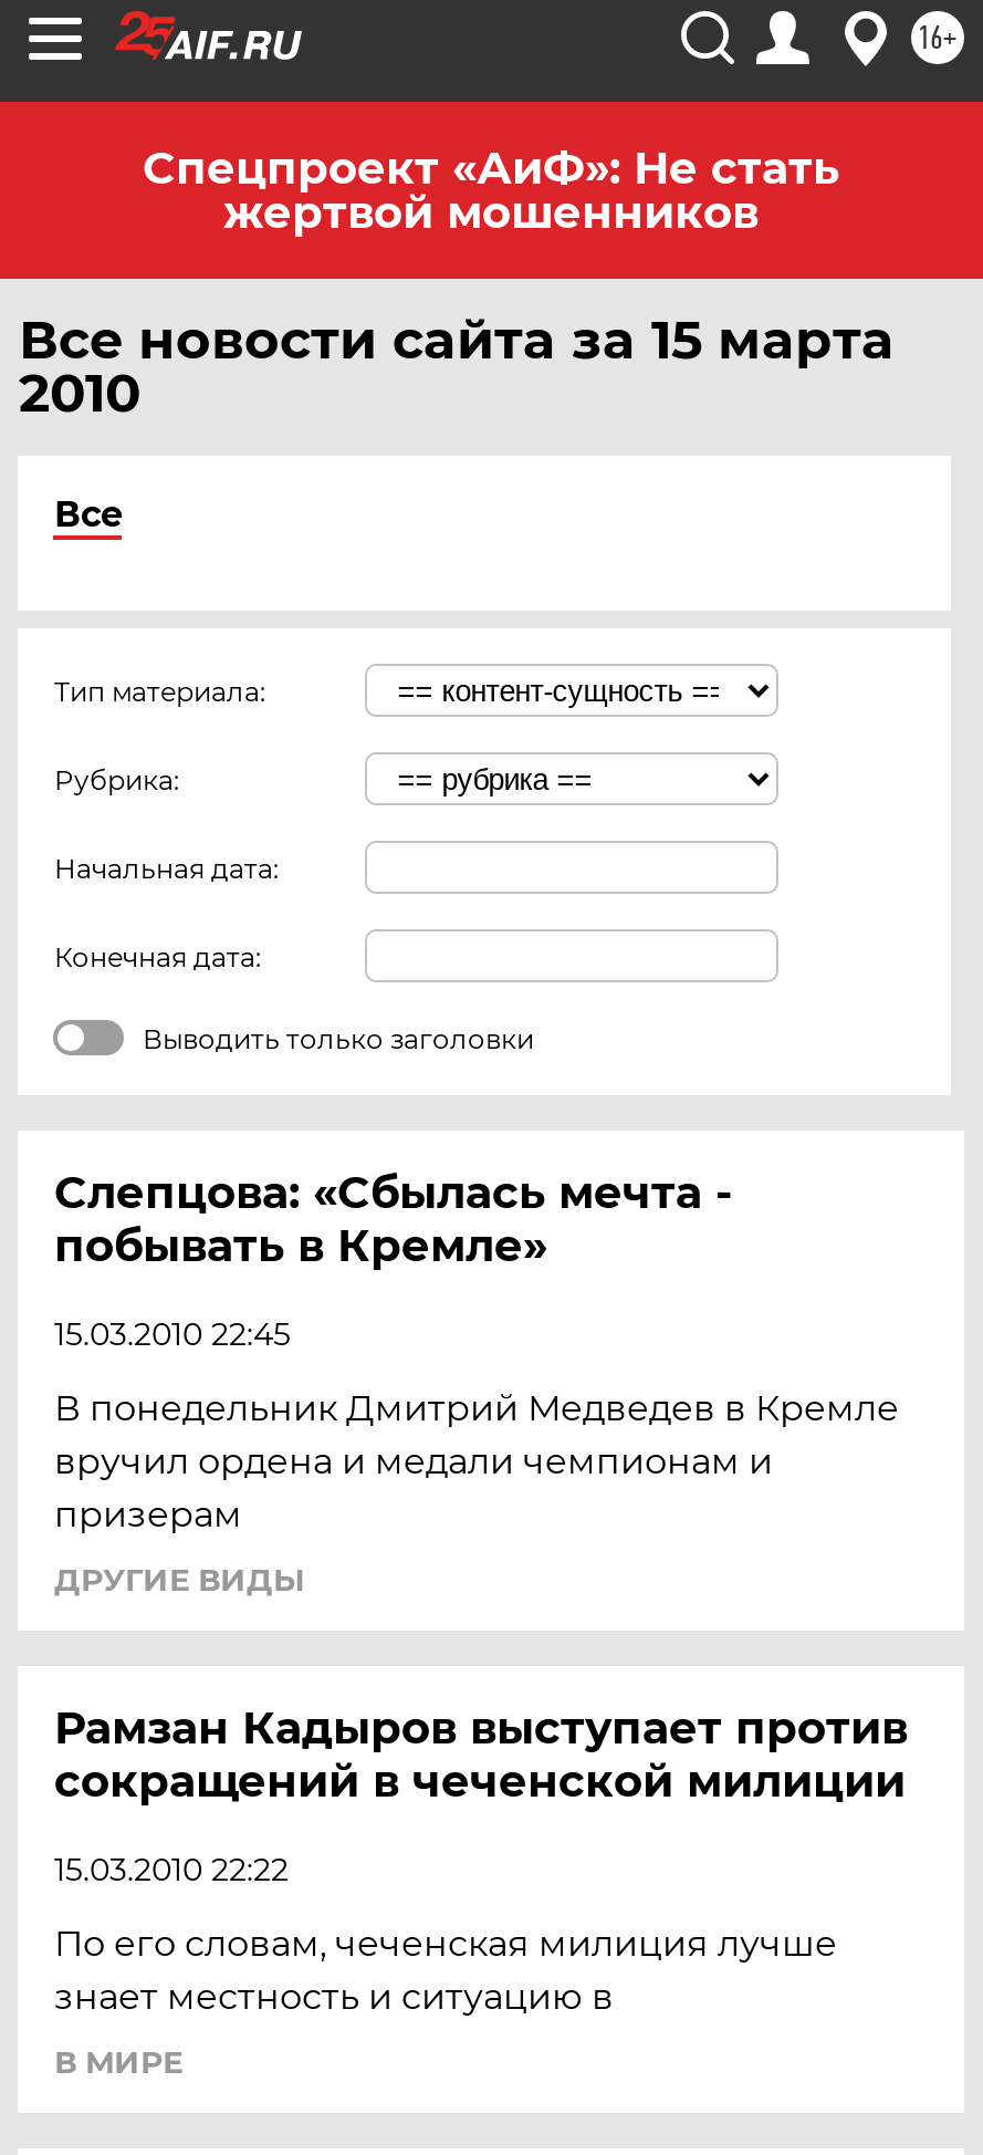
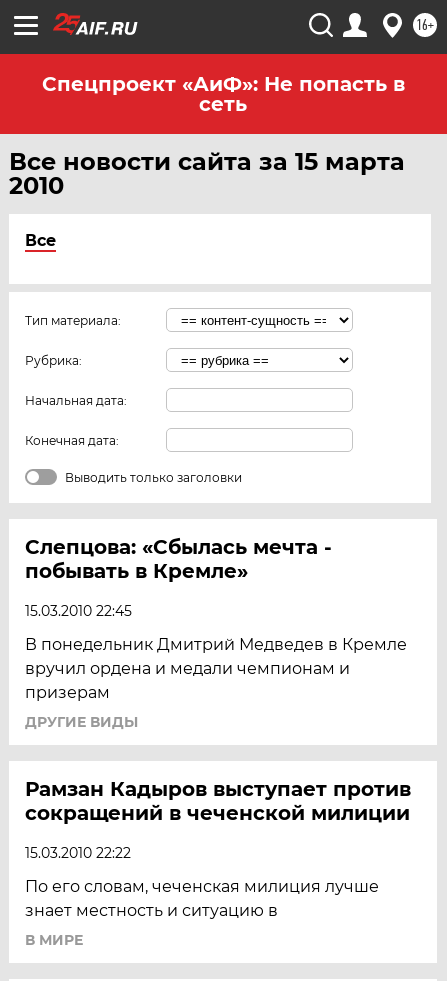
- Спецпроект «АиФ»: Не стать
- жертвой мошенников
+ Спецпроект «АиФ»: Не попасть в
+ сеть
